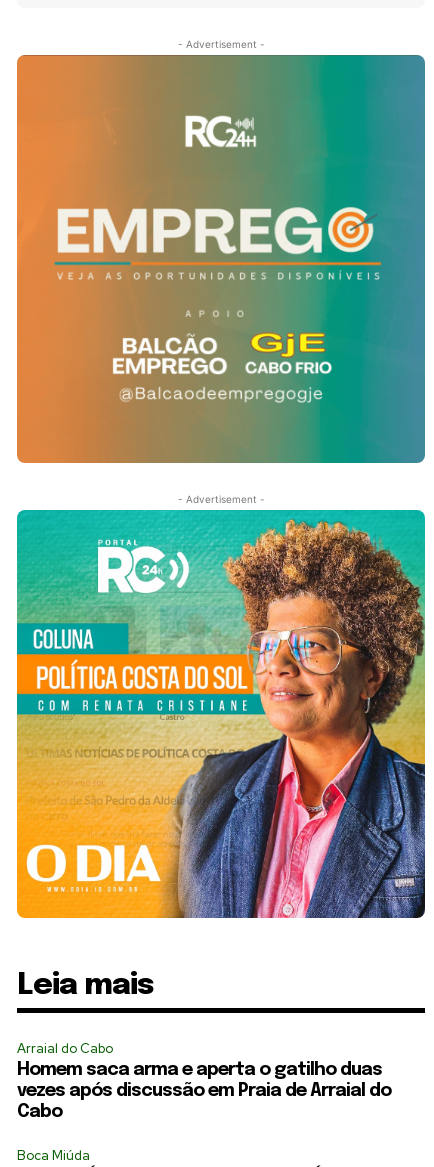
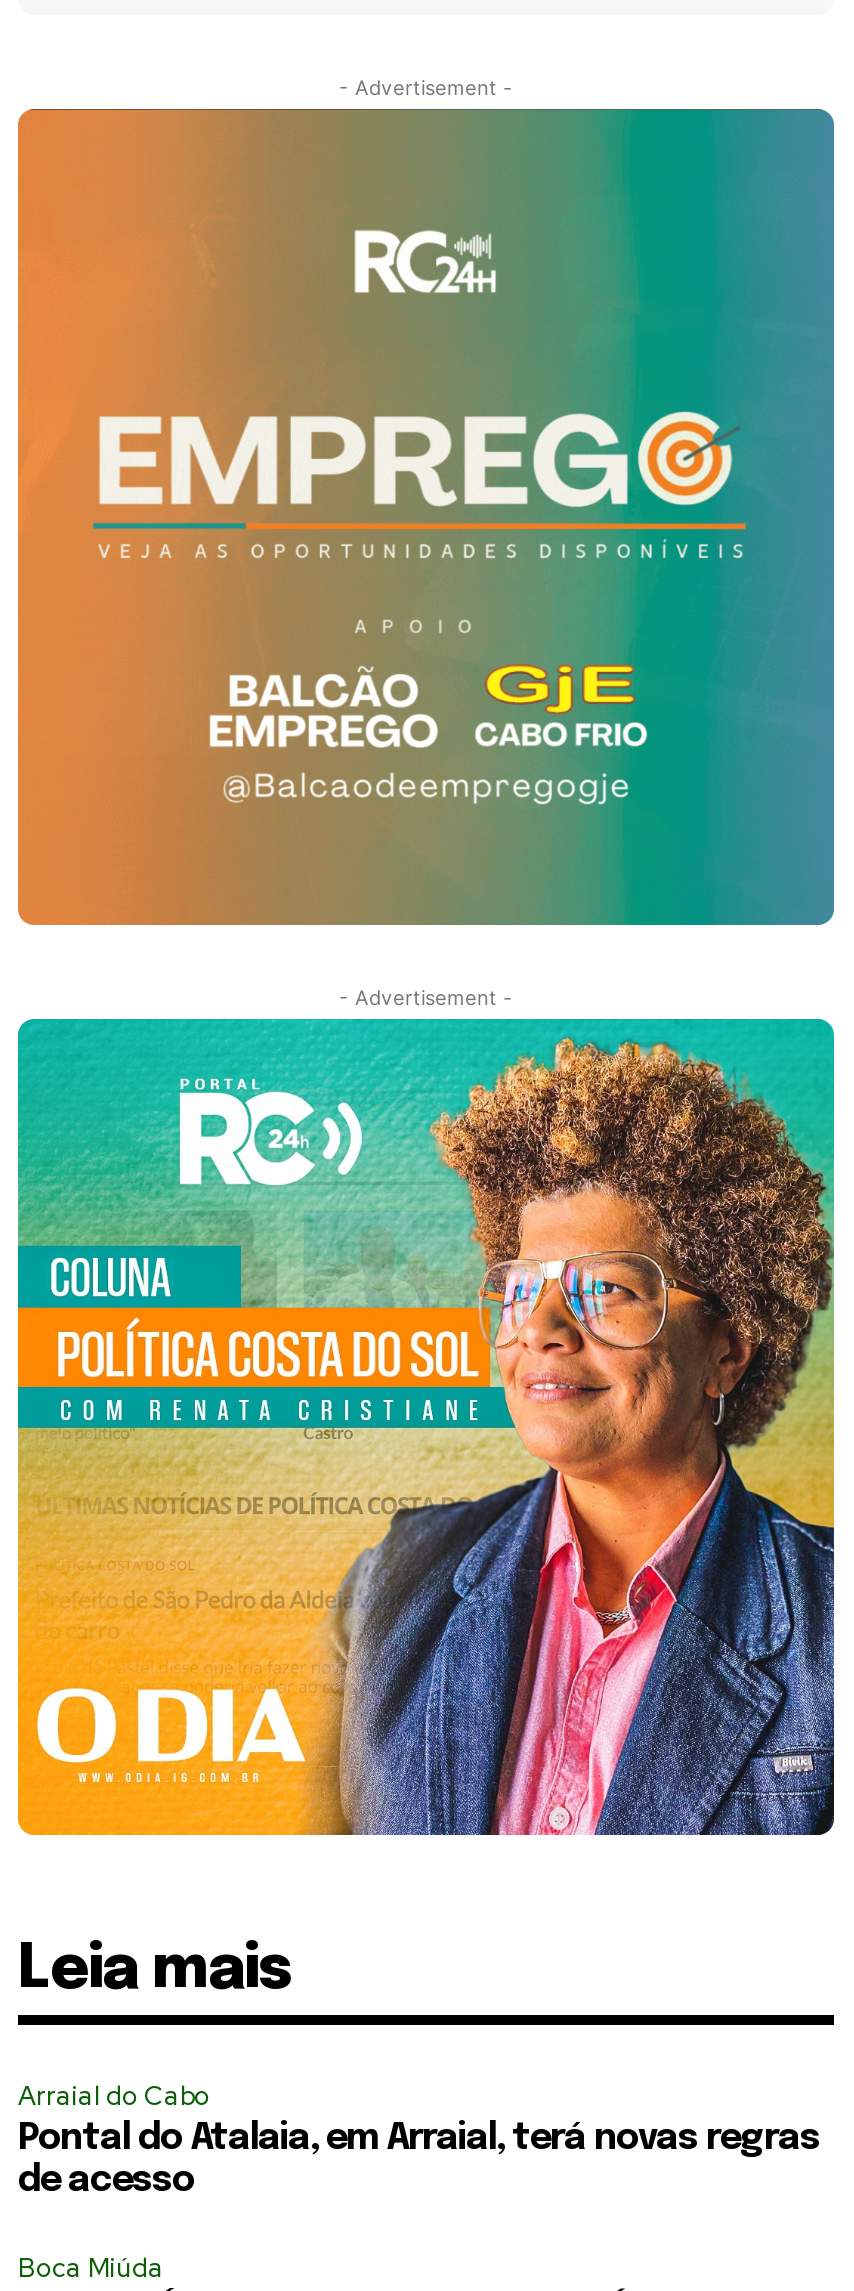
- Homem saca arma e aperta o gatilho duas
- vezes após discussão em Praia de Arraial do
- Cabo
+ Pontal do Atalaia, em Arraial, terá novas regras
+ de acesso
